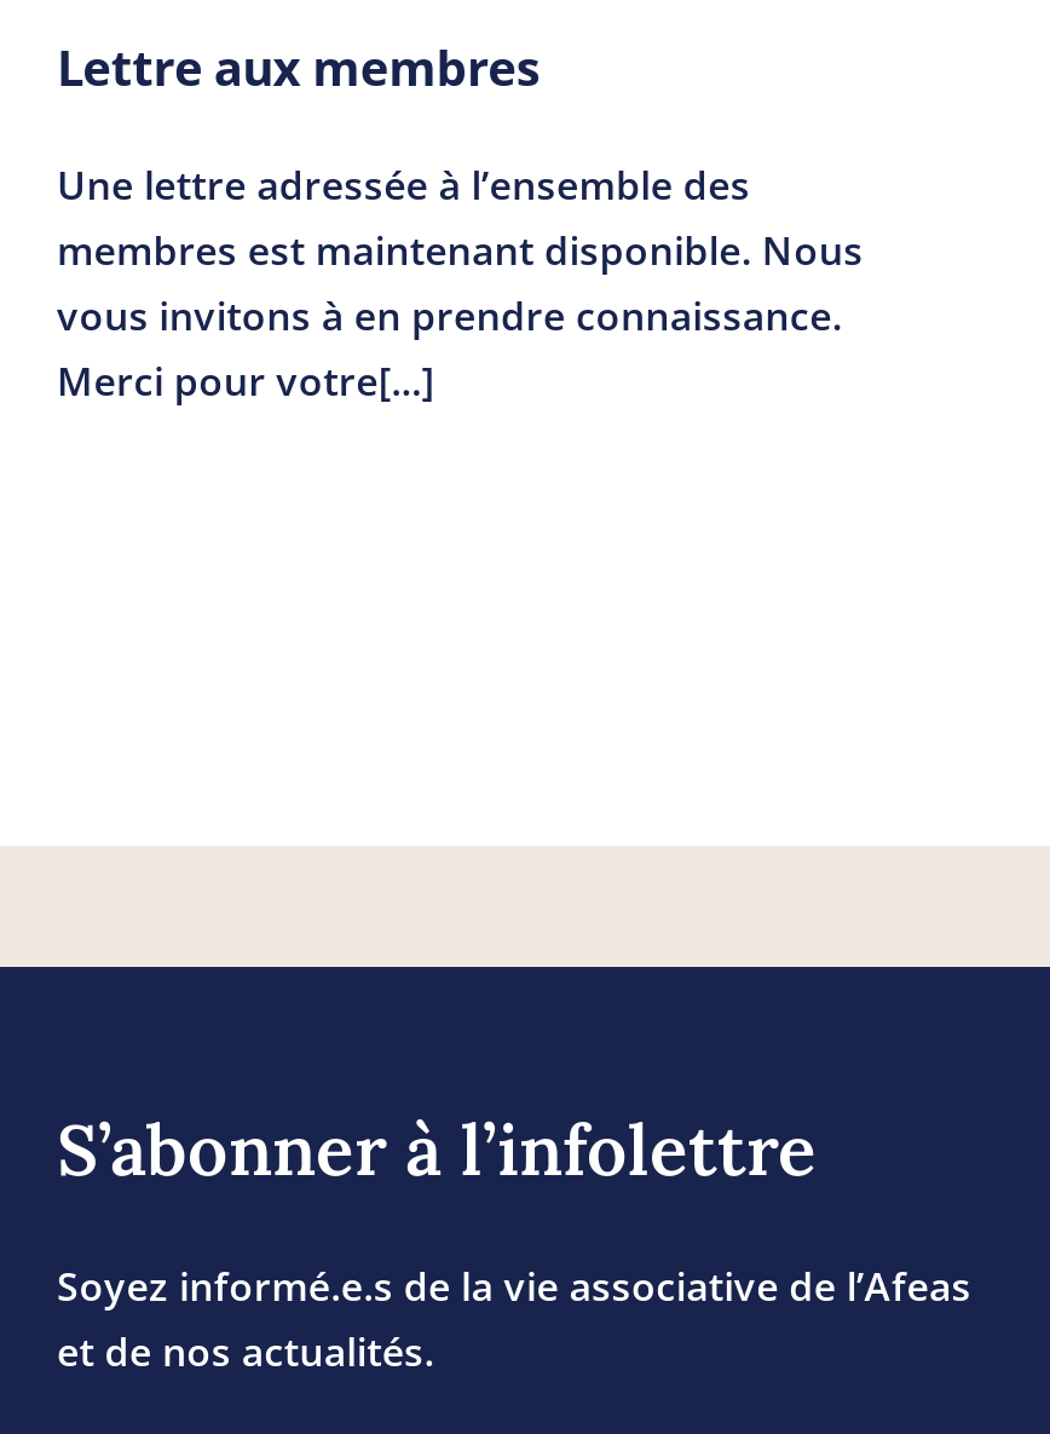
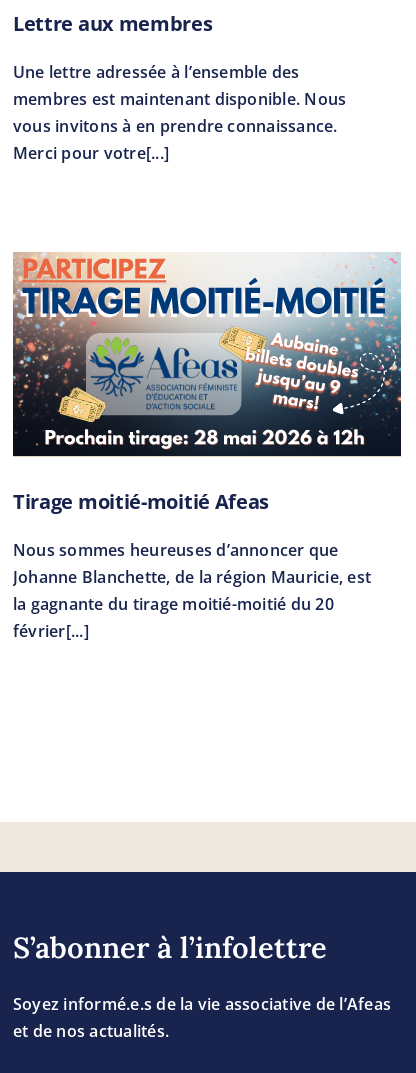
+ [image]
+ Tirage moitié-moitié Afeas
+ Nous sommes heureuses d’annoncer que
+ Johanne Blanchette, de la région Mauricie, est
+ la gagnante du tirage moitié-moitié du 20
+ février[...]
